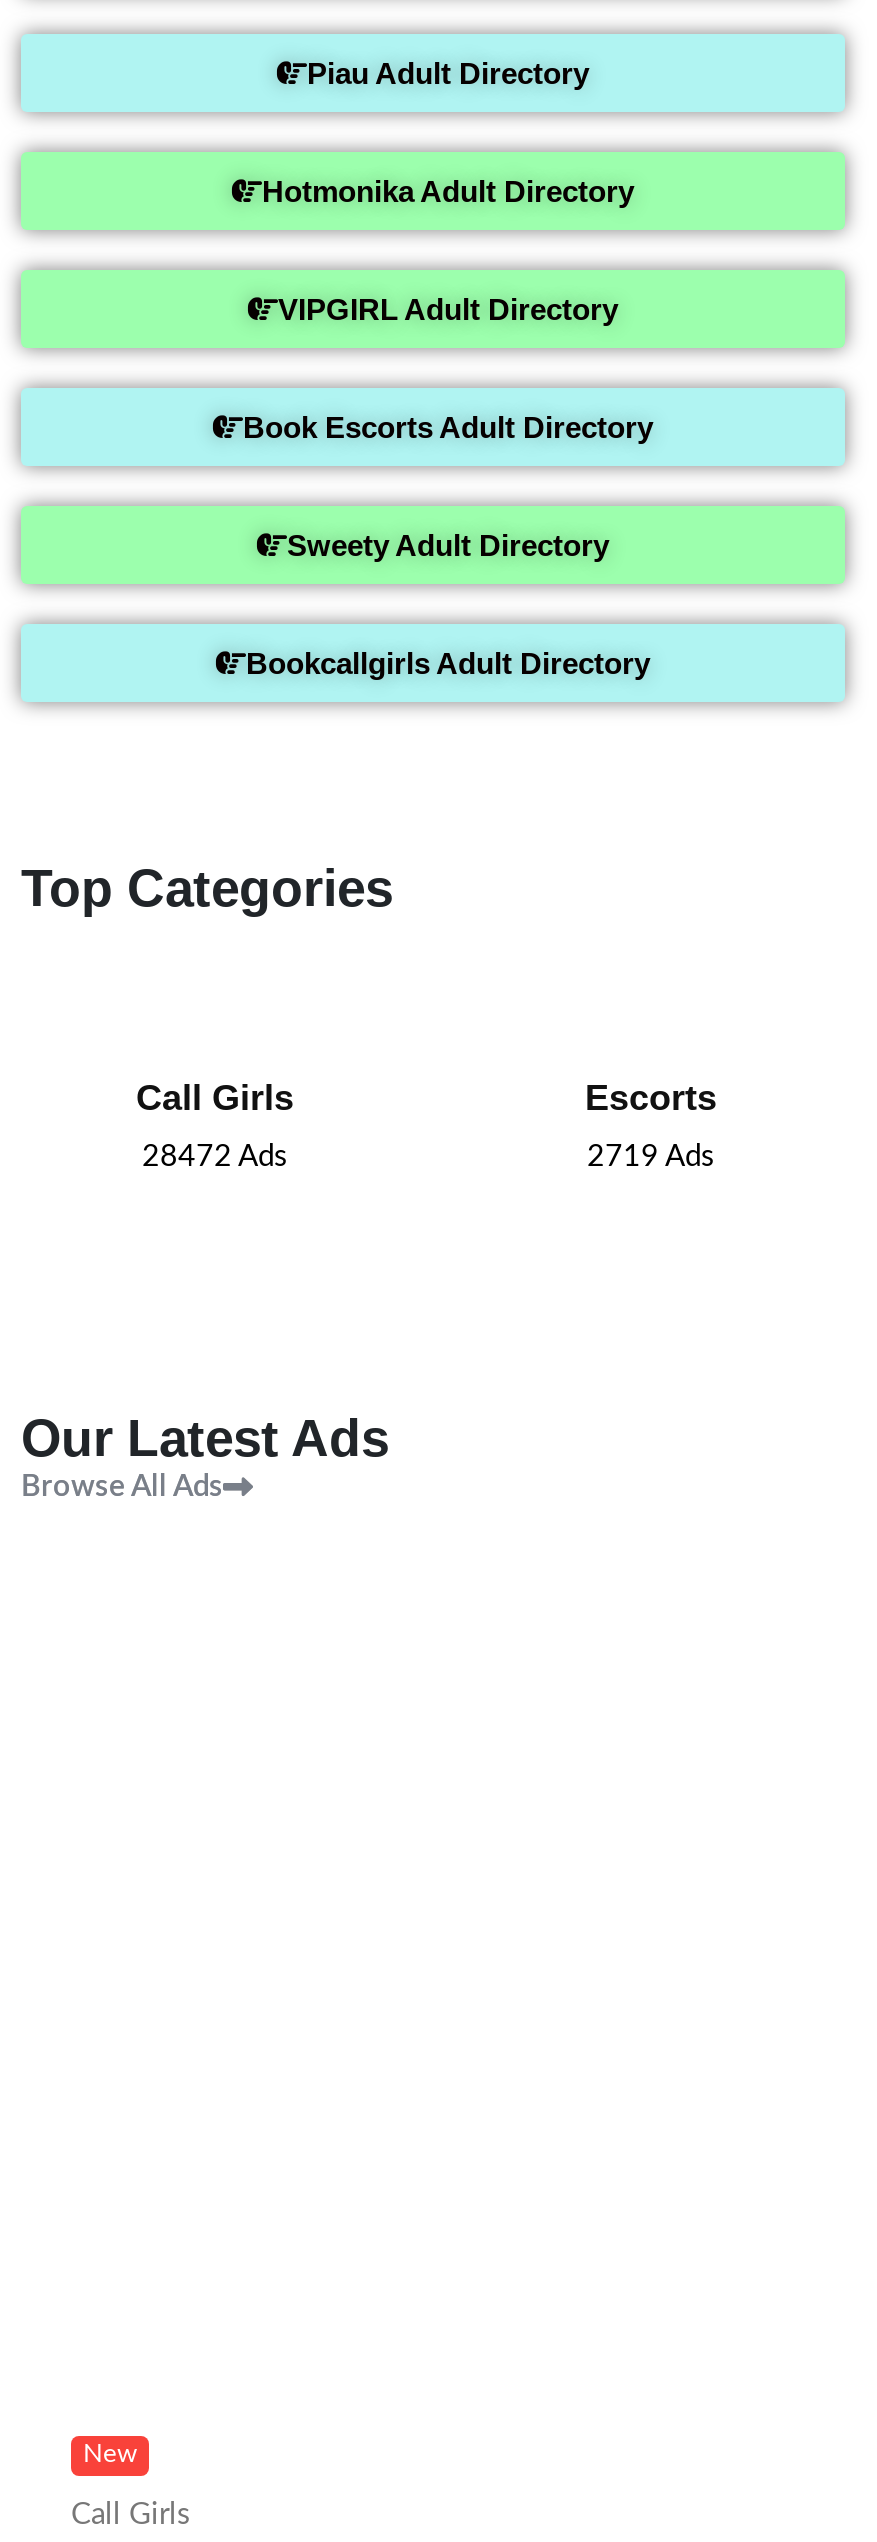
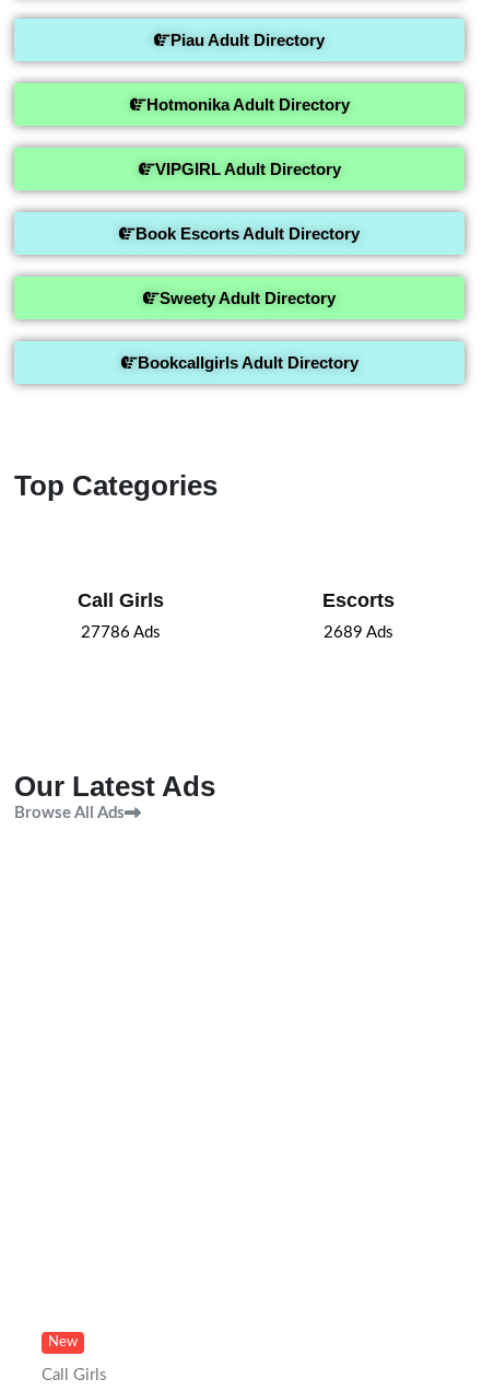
- 28472 Ads
+ 27786 Ads

- 2719 Ads
+ 2689 Ads
